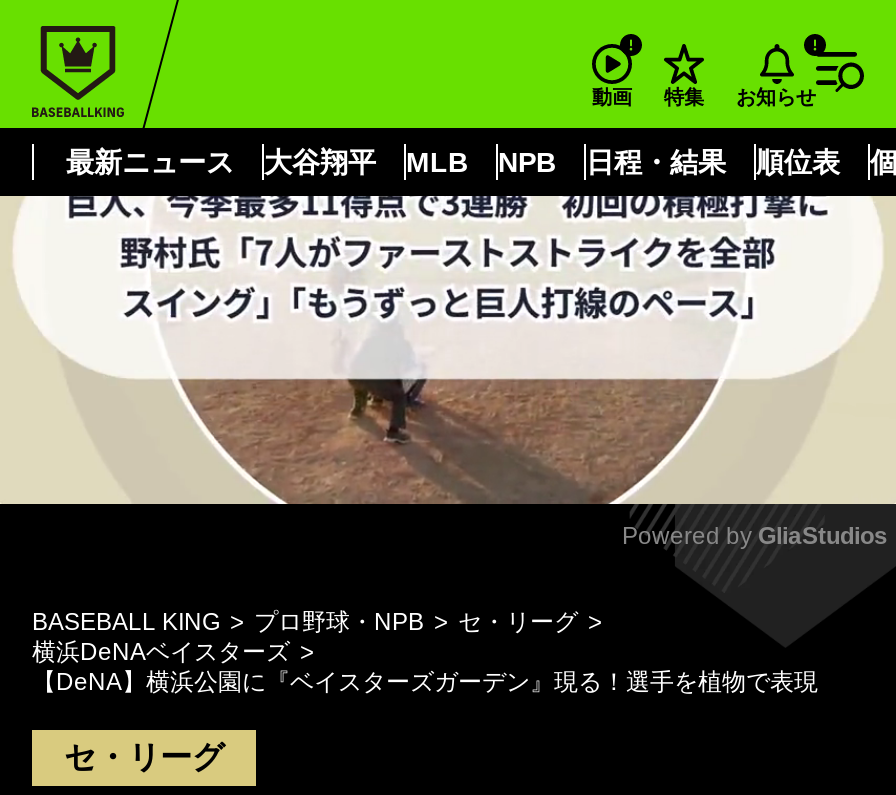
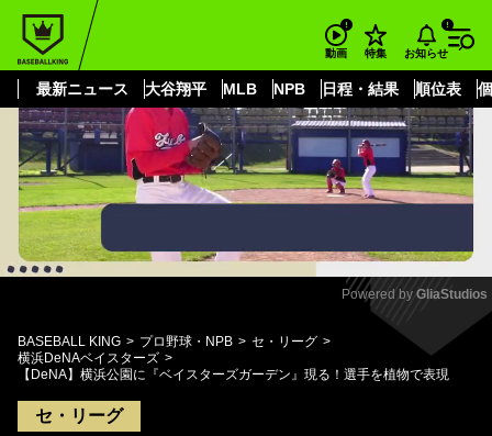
- [image]
+ [image]
